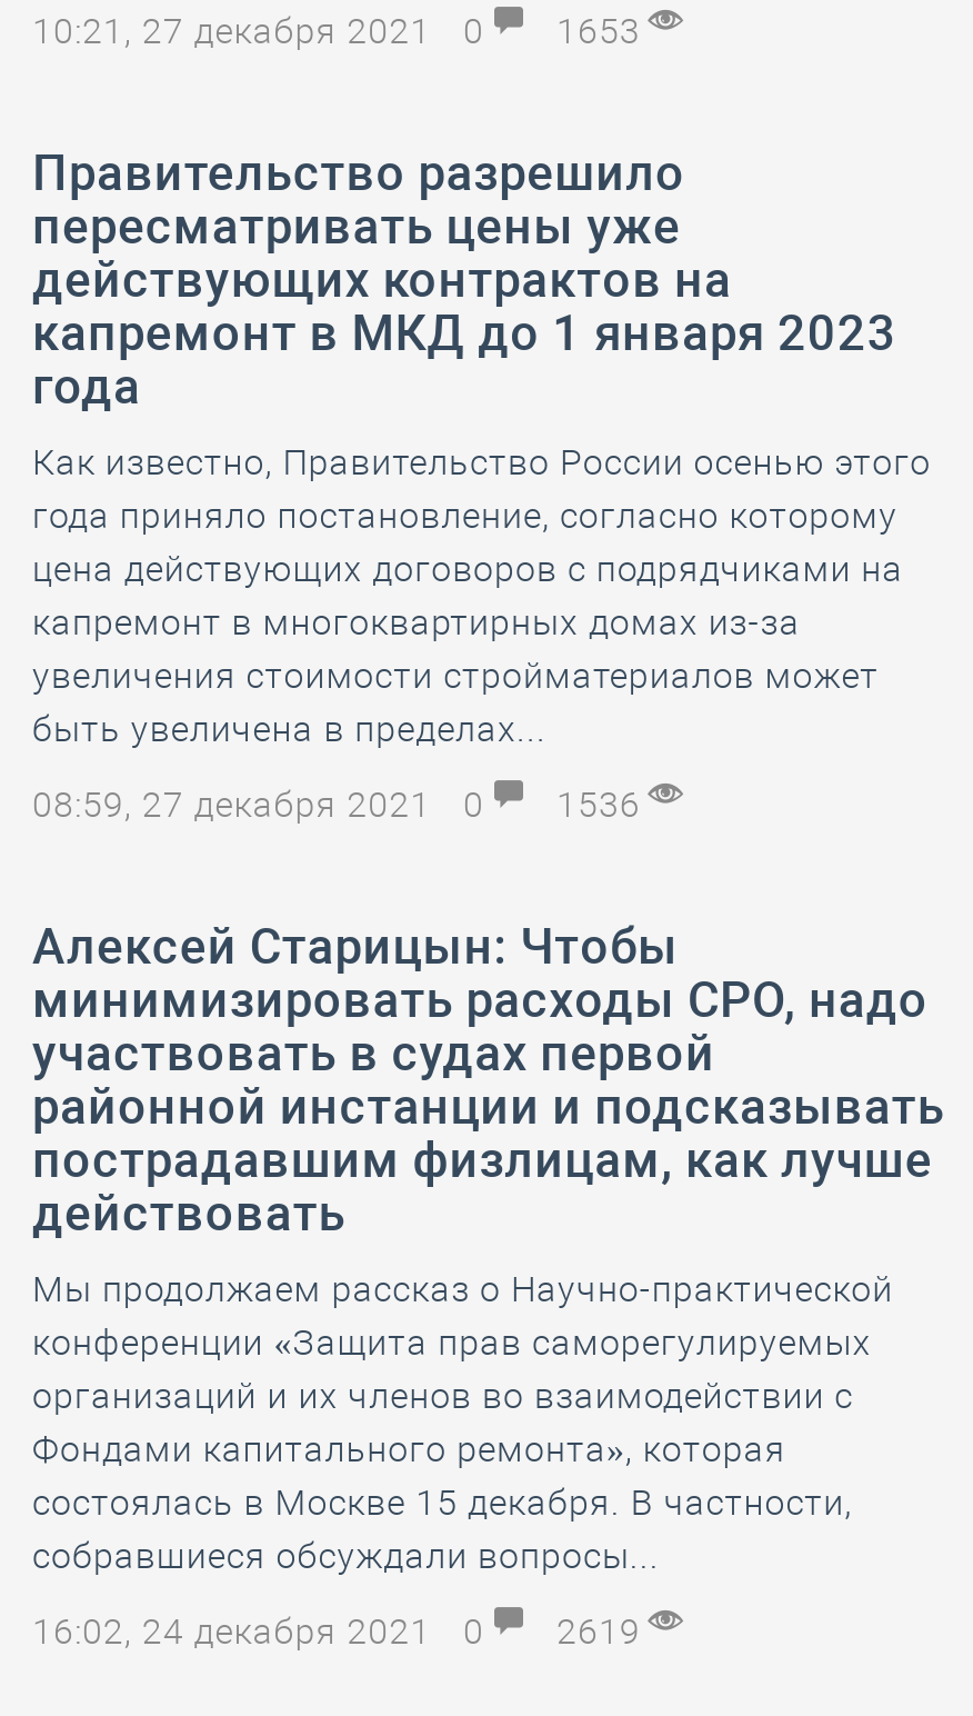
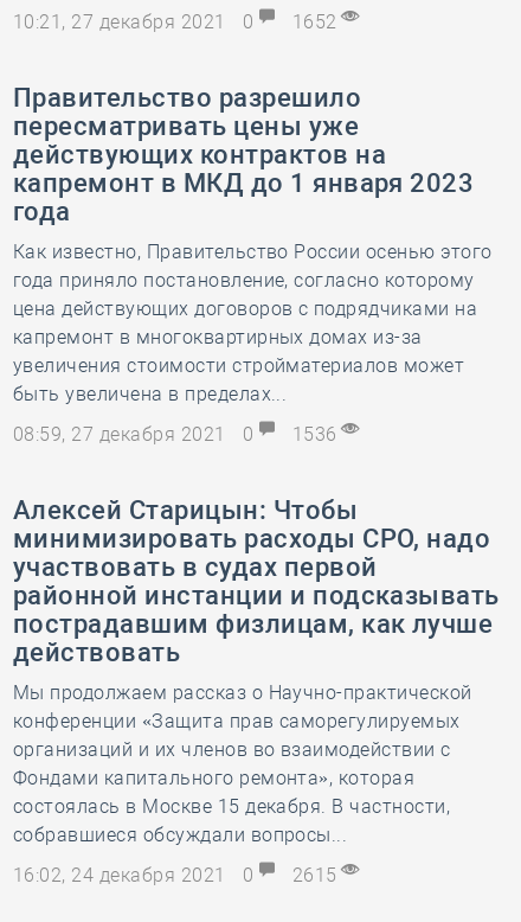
- 10:21, 27 декабря 2021 0 1653
+ 10:21, 27 декабря 2021 0 1652

- 16:02, 24 декабря 2021 0 2619
+ 16:02, 24 декабря 2021 0 2615
